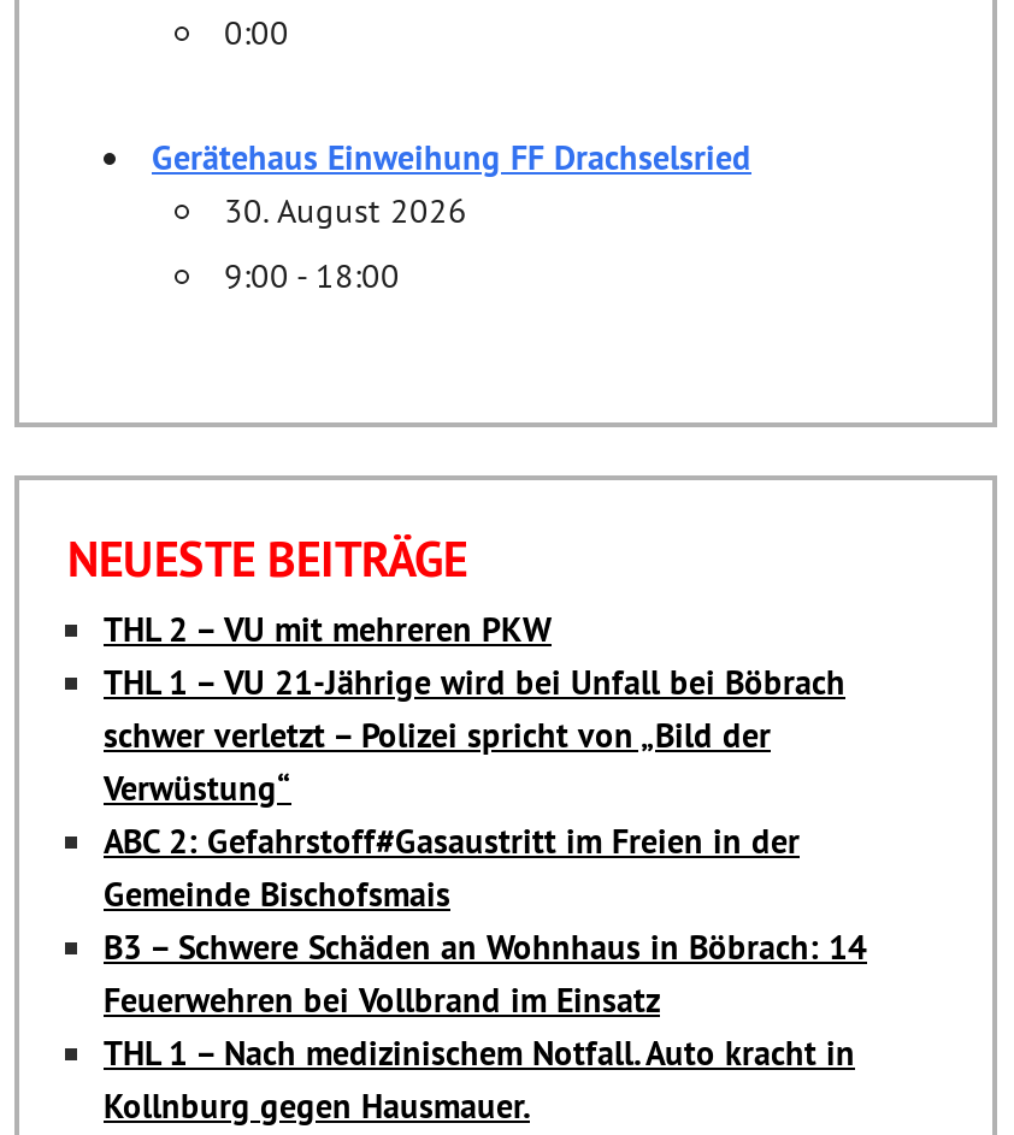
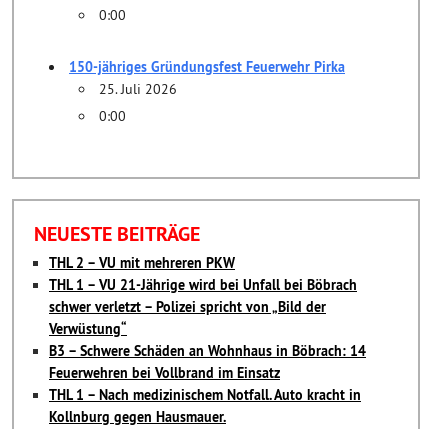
- Gerätehaus Einweihung FF Drachselsried
- 30. August 2026
+ 150-jähriges Gründungsfest Feuerwehr Pirka
+ 25. Juli 2026

- 9:00 - 18:00
+ 0:00

- ABC 2: Gefahrstoff#Gasaustritt im Freien in der
- Gemeinde Bischofsmais
